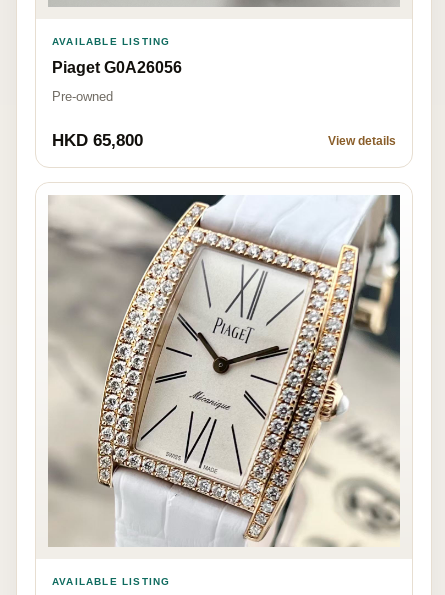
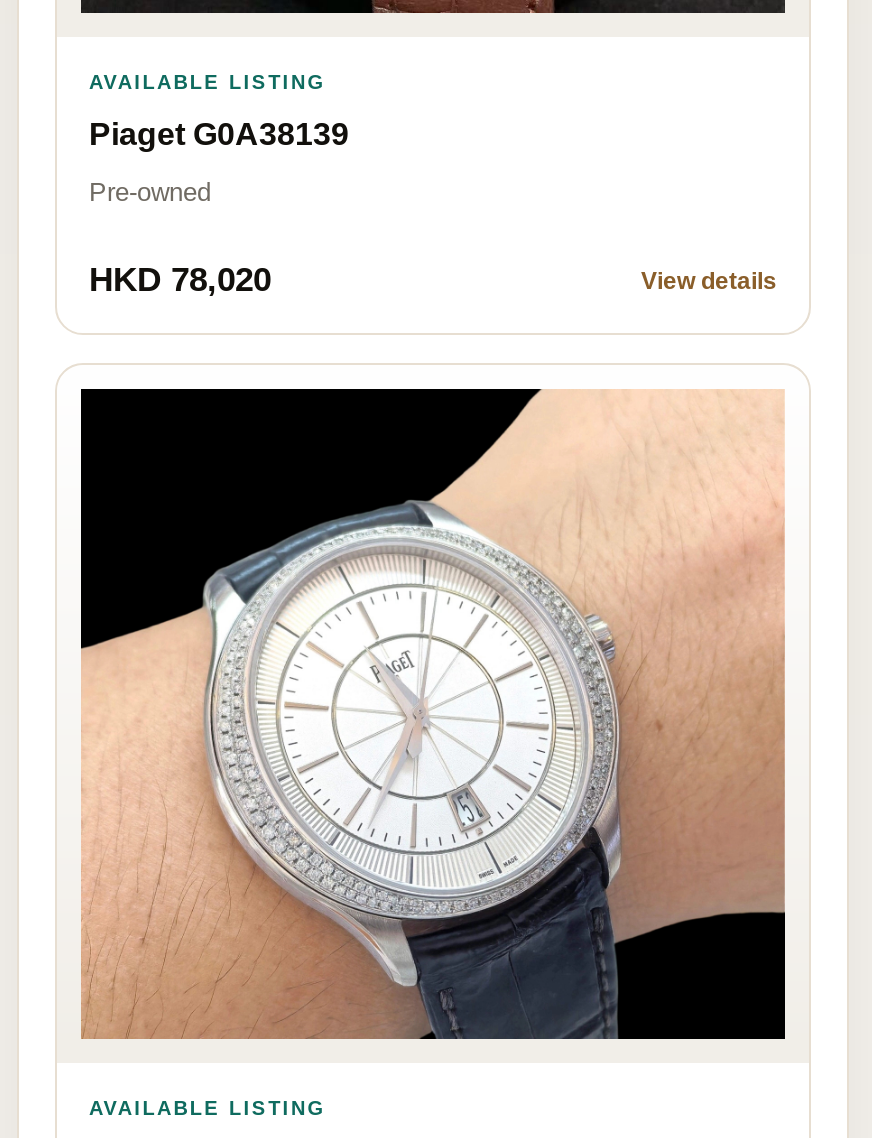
- Piaget G0A26056
+ Piaget G0A38139

- HKD 65,800
+ HKD 78,020

- [image]
+ [image]
